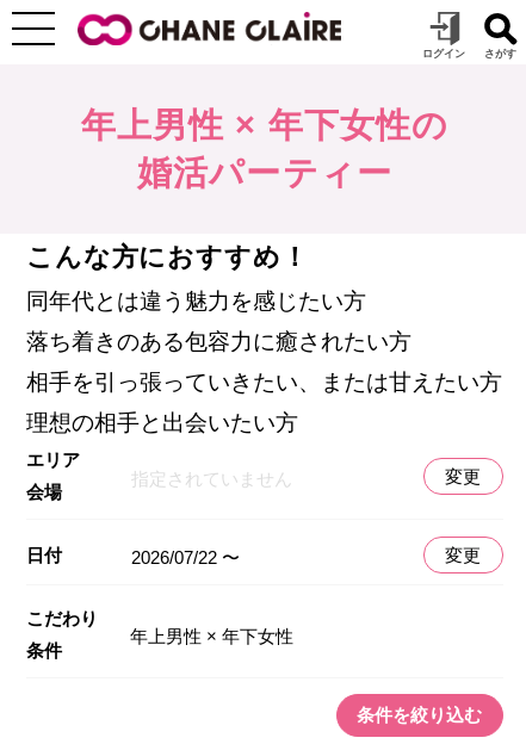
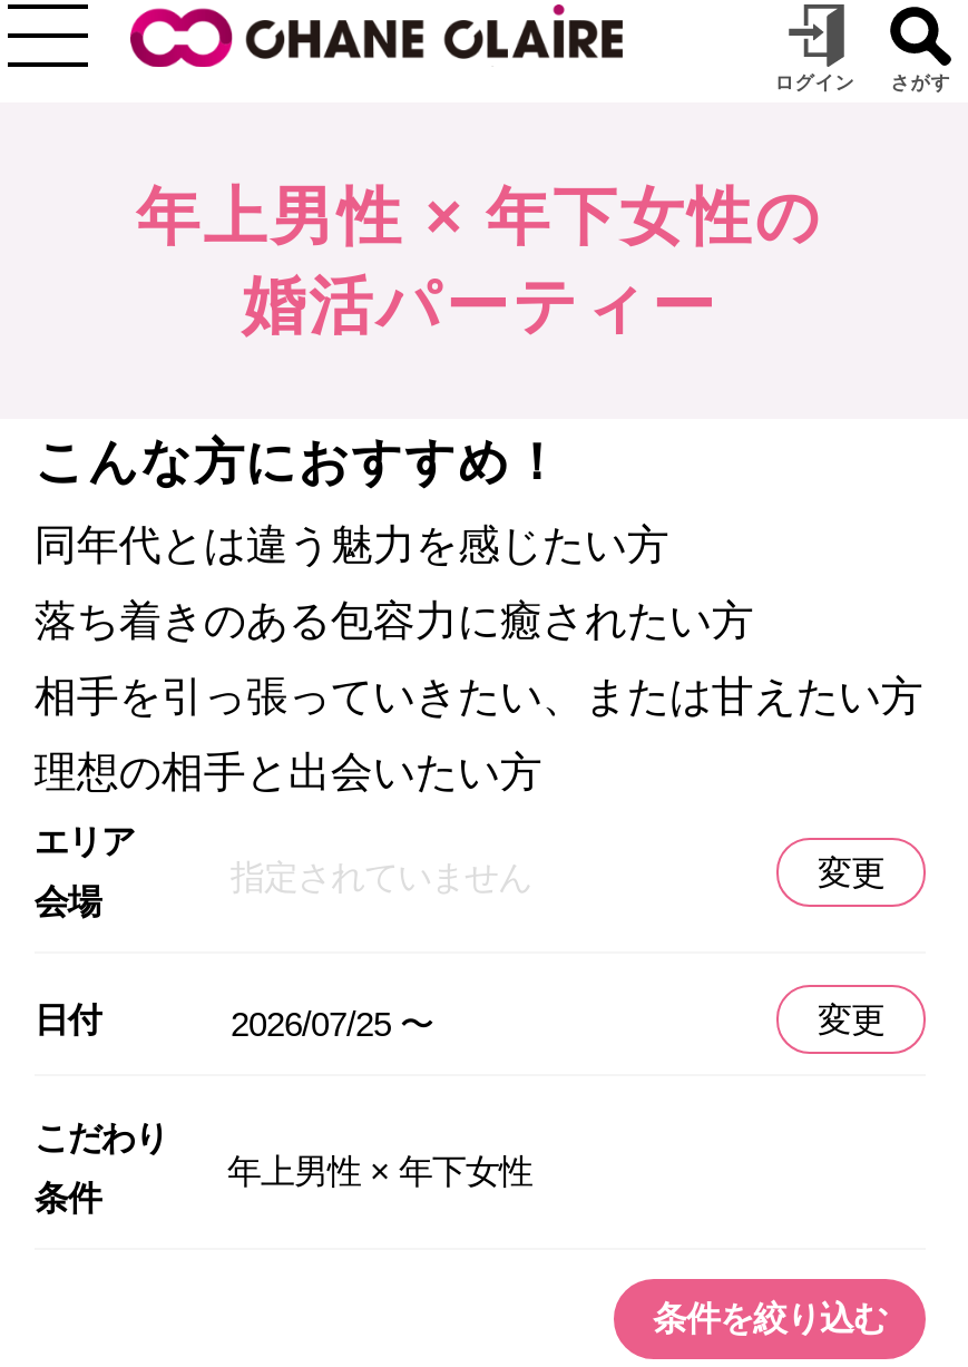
- 2026/07/22 〜
+ 2026/07/25 〜
